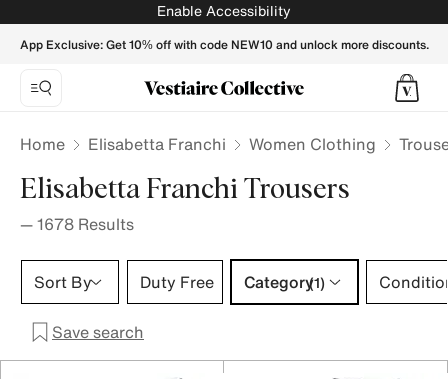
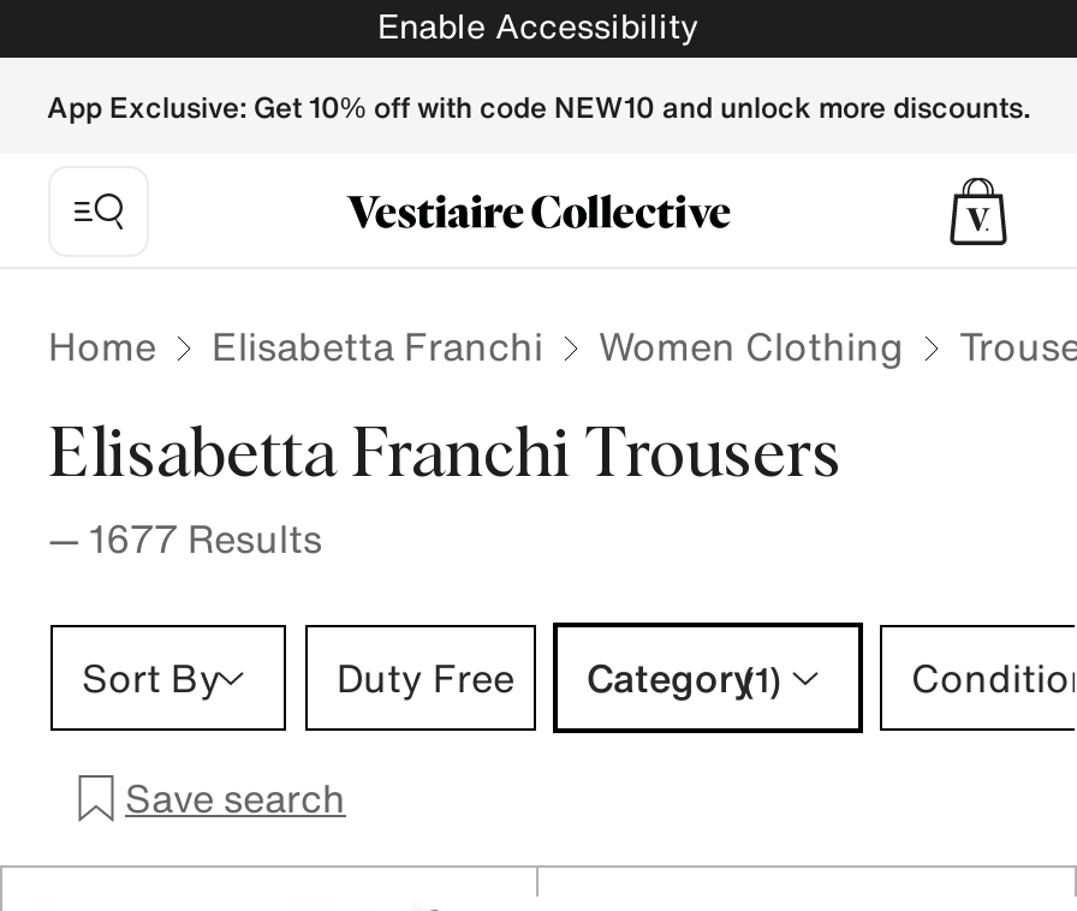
- — 1678 Results
+ — 1677 Results
